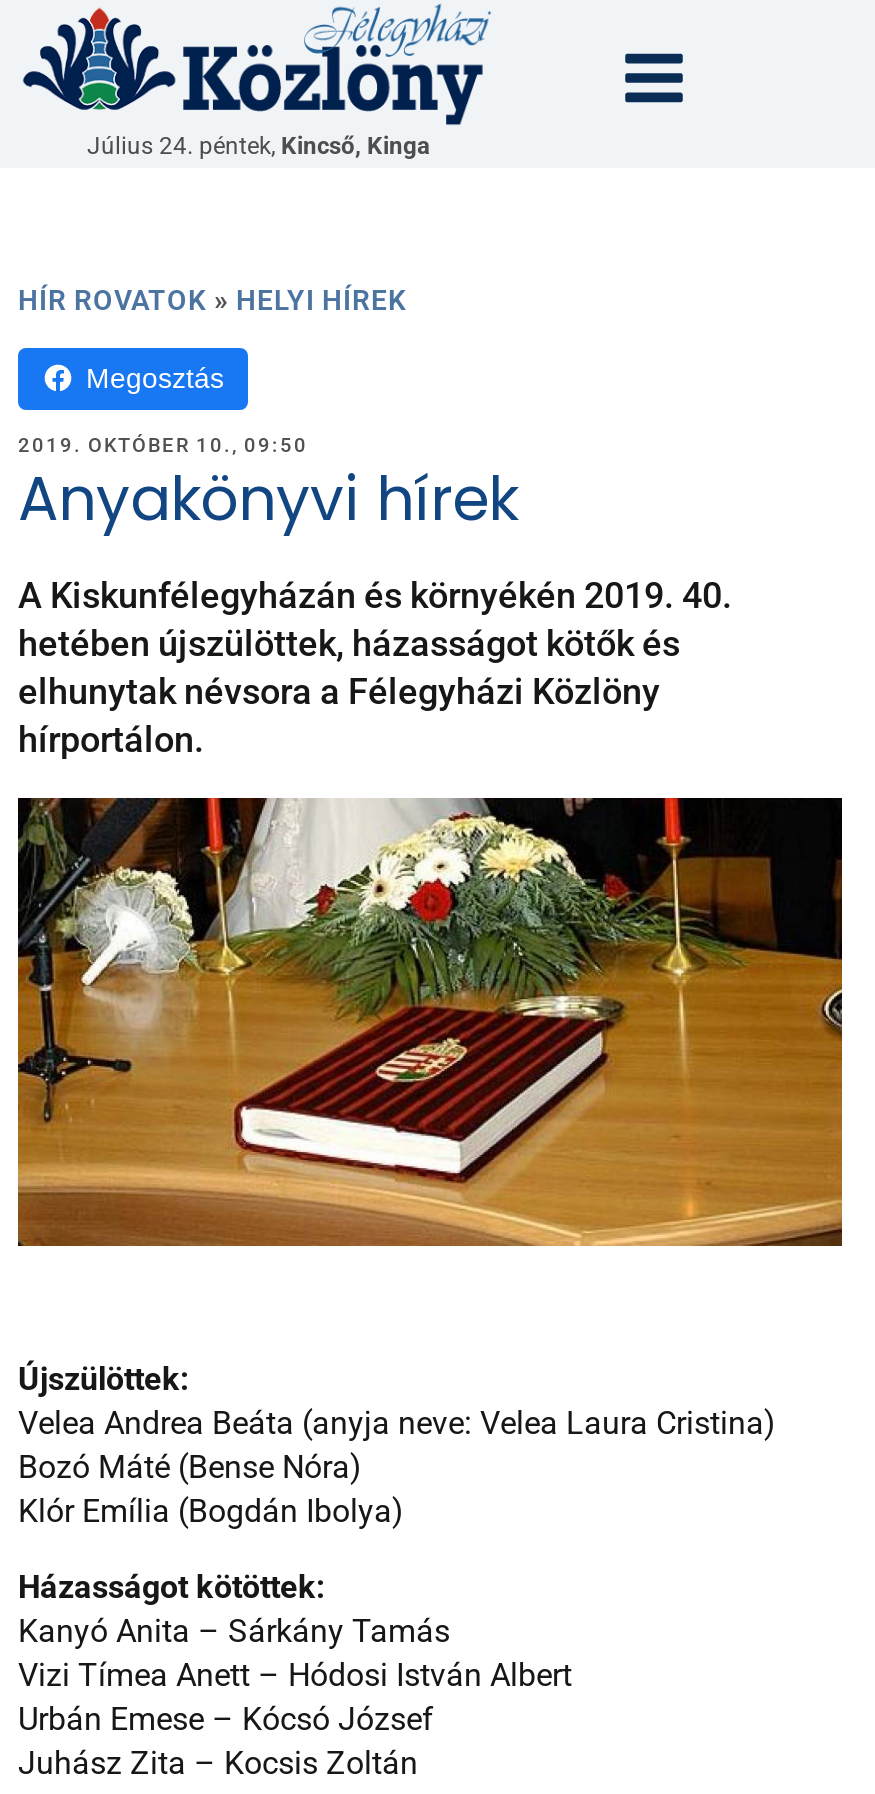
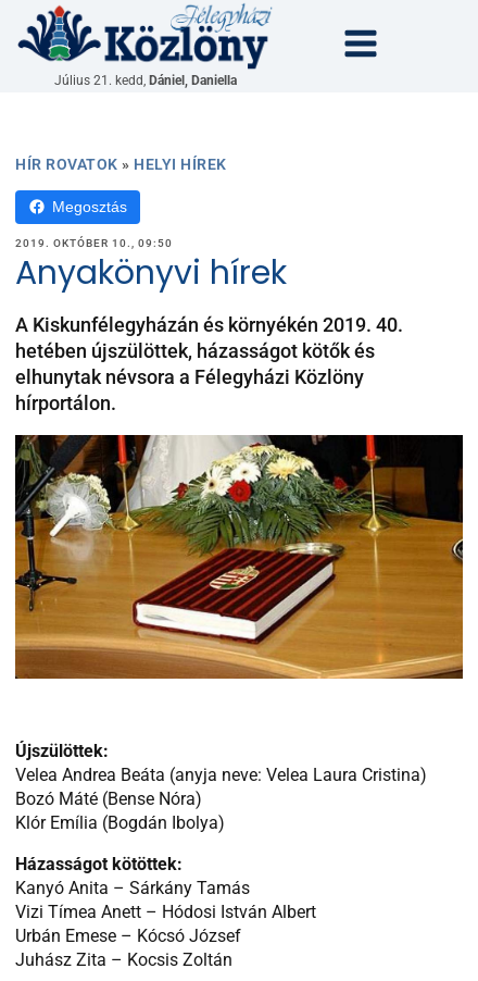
- Július 24. péntek, Kincső, Kinga
+ Július 21. kedd, Dániel, Daniella
